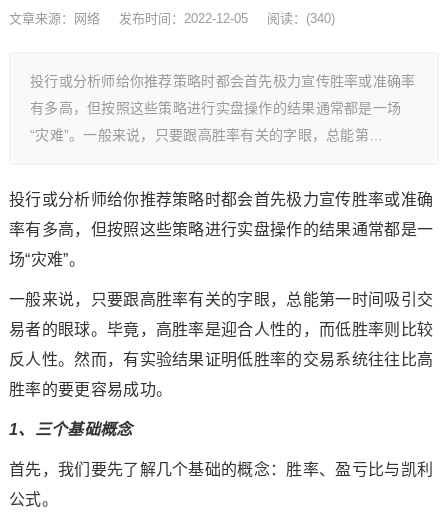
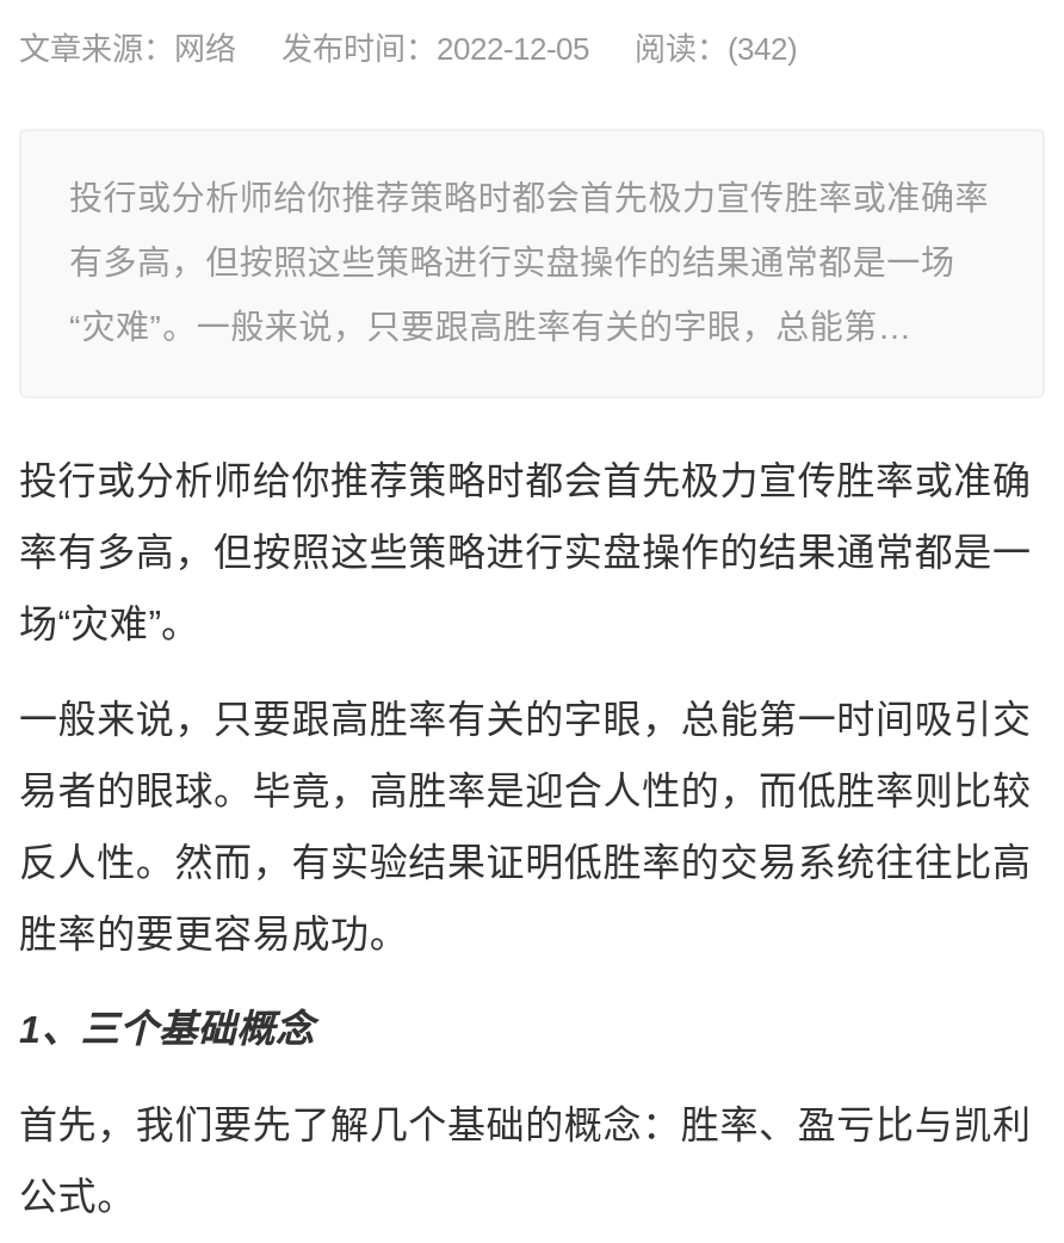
- 文章来源：网络 发布时间：2022-12-05 阅读：(340)
+ 文章来源：网络 发布时间：2022-12-05 阅读：(342)
